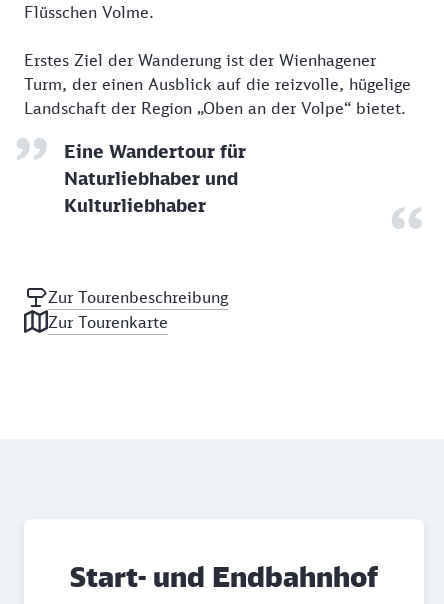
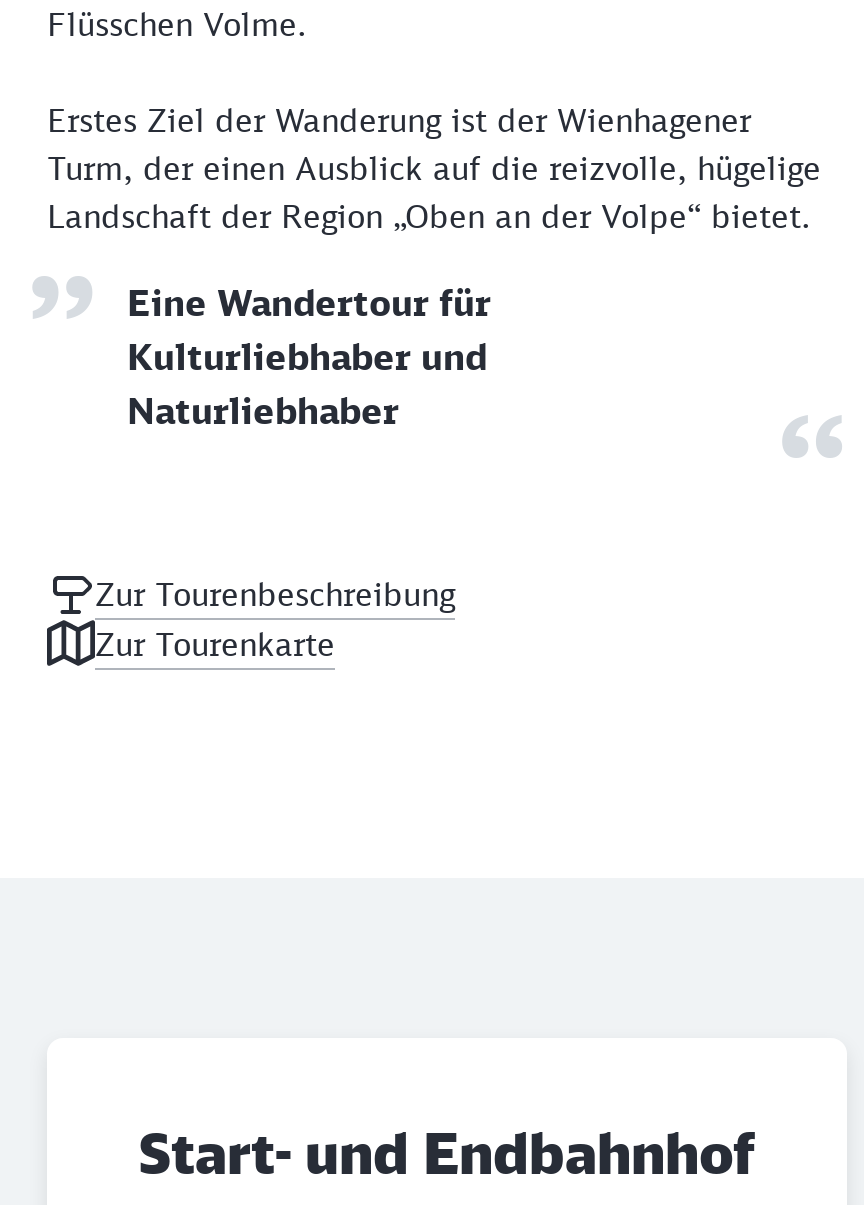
- Naturliebhaber und
- Kulturliebhaber
+ Kulturliebhaber und
+ Naturliebhaber
